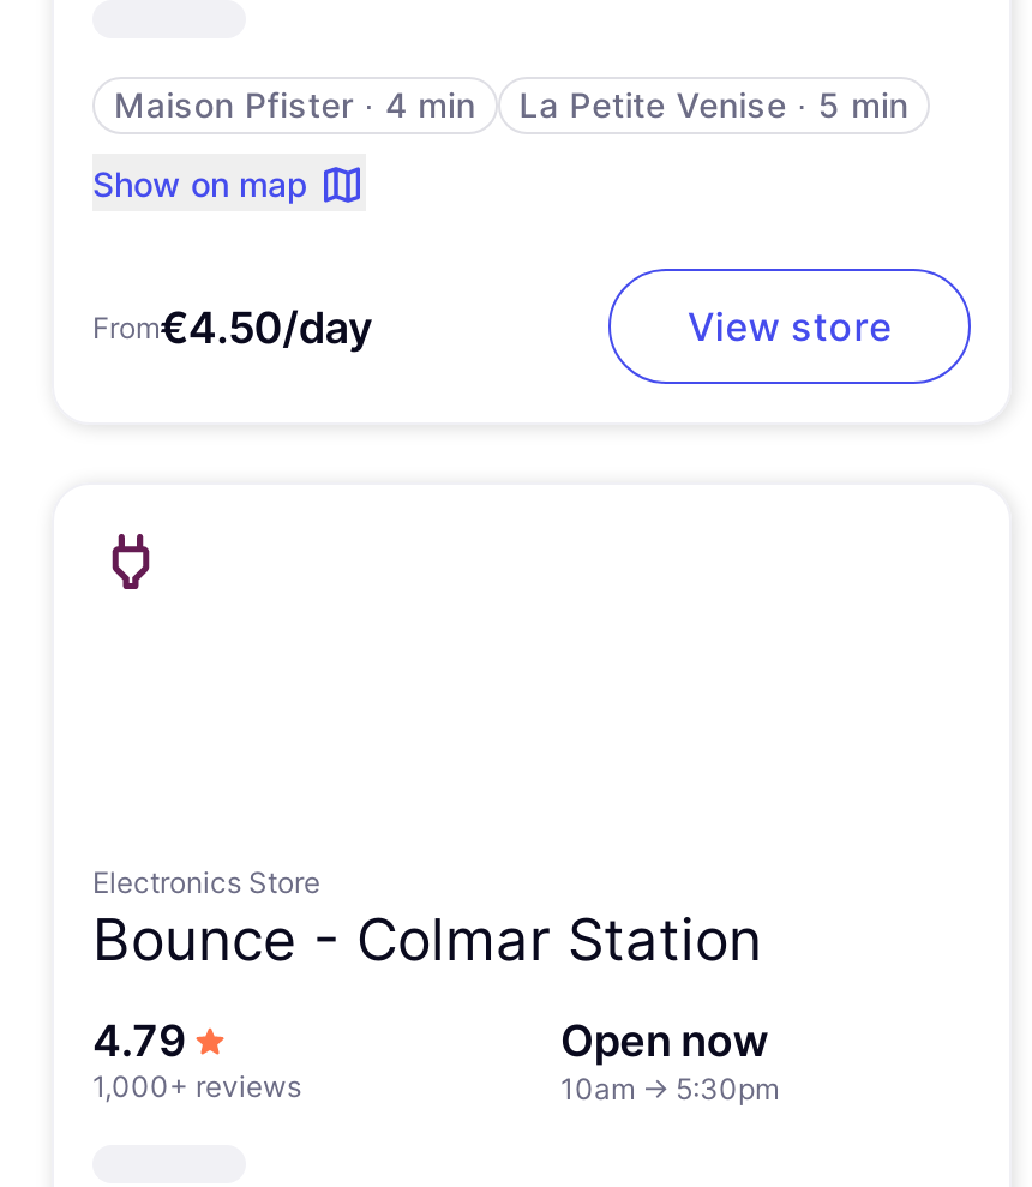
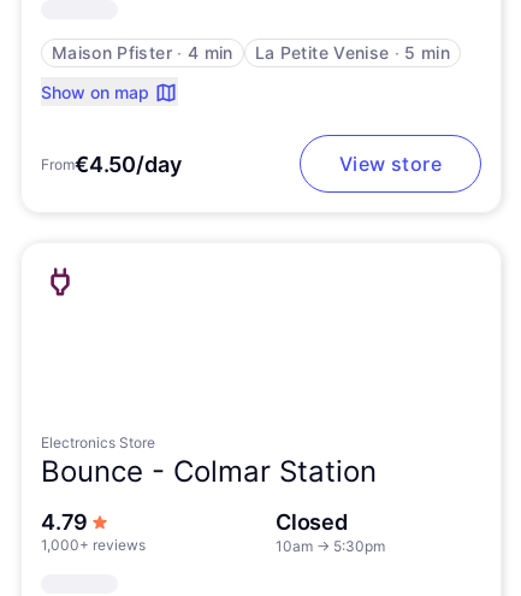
- Open now
+ Closed
